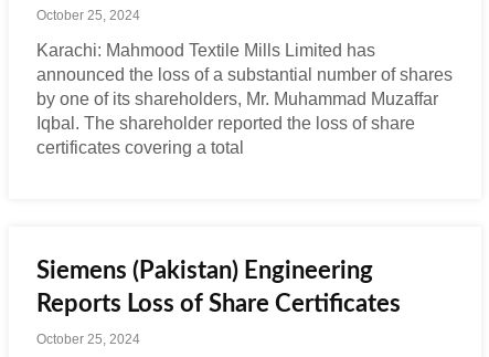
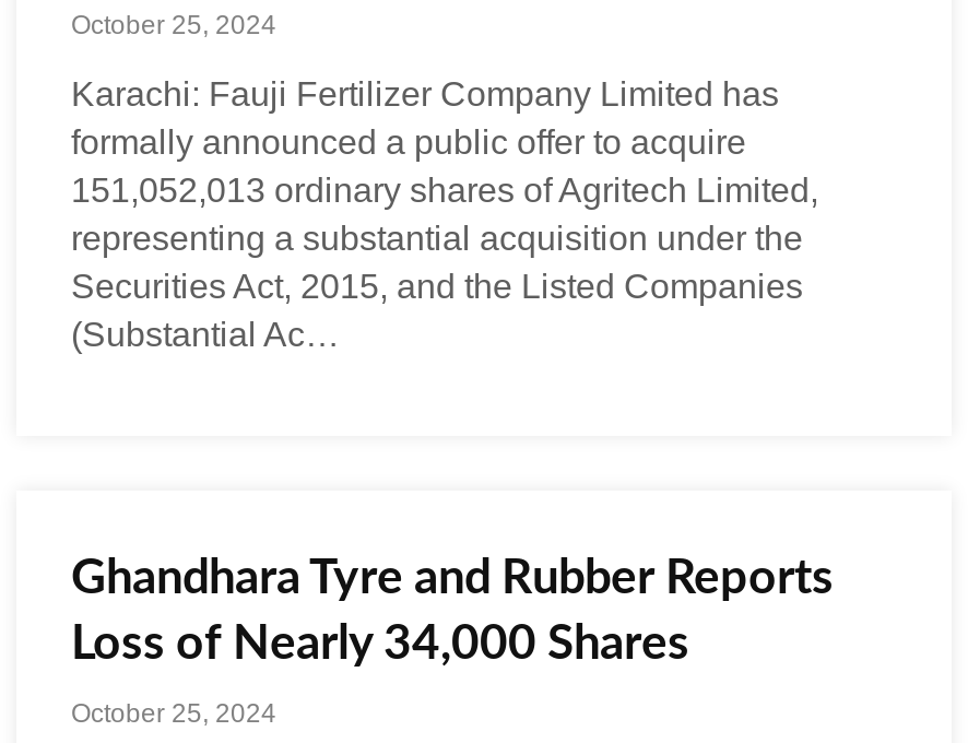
- Karachi: Mahmood Textile Mills Limited has
- announced the loss of a substantial number of shares
- by one of its shareholders, Mr. Muhammad Muzaffar
- Iqbal. The shareholder reported the loss of share
- certificates covering a total
+ Karachi: Fauji Fertilizer Company Limited has
+ formally announced a public offer to acquire
+ 151,052,013 ordinary shares of Agritech Limited,
+ representing a substantial acquisition under the
+ Securities Act, 2015, and the Listed Companies
+ (Substantial Ac…

- Siemens (Pakistan) Engineering
- Reports Loss of Share Certificates
+ Ghandhara Tyre and Rubber Reports
+ Loss of Nearly 34,000 Shares
